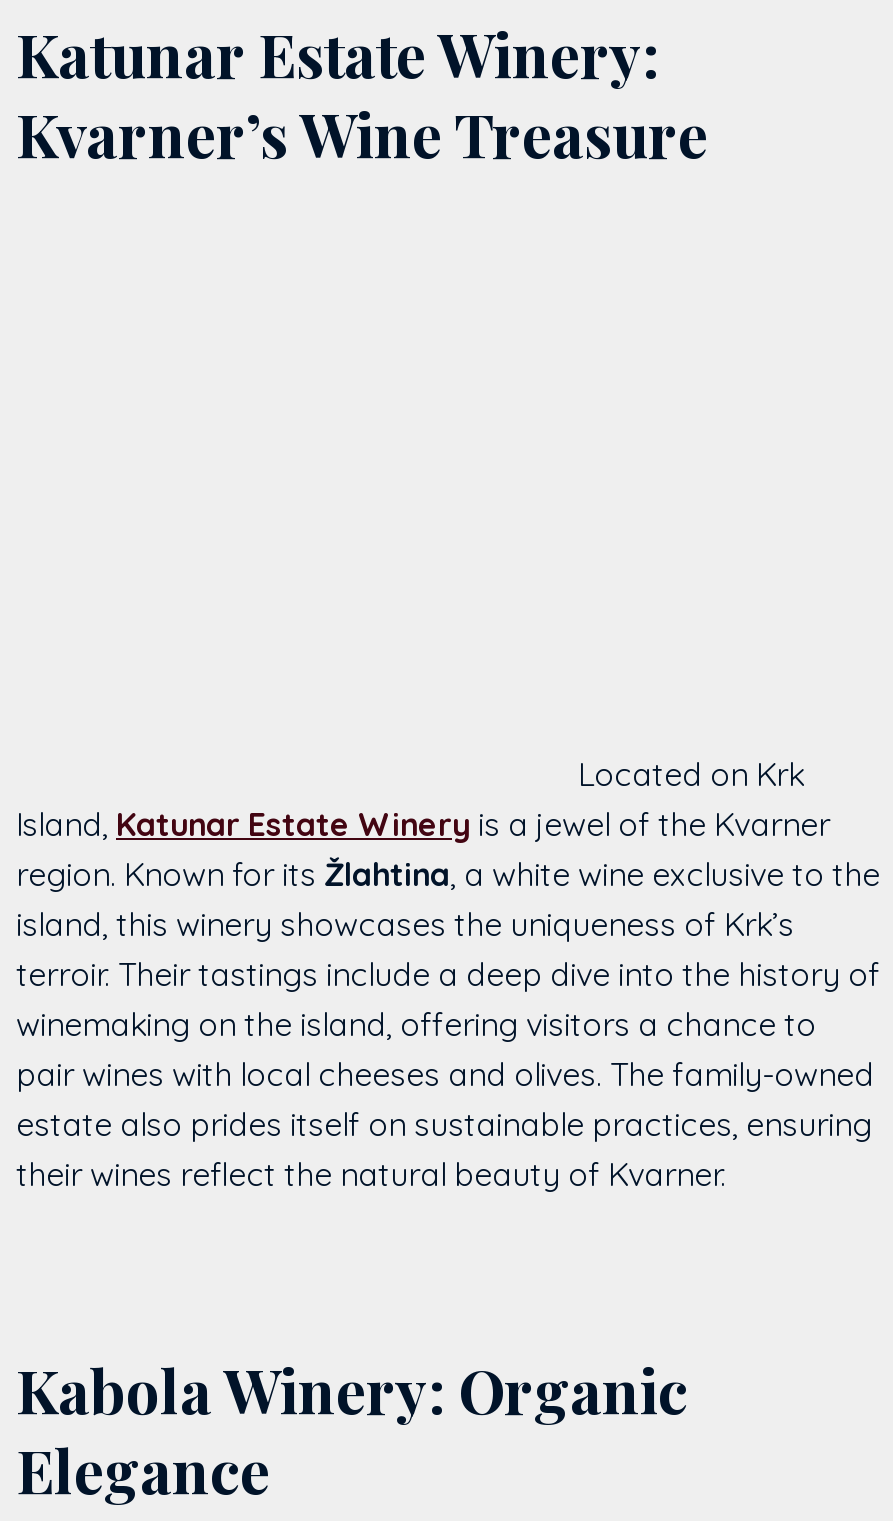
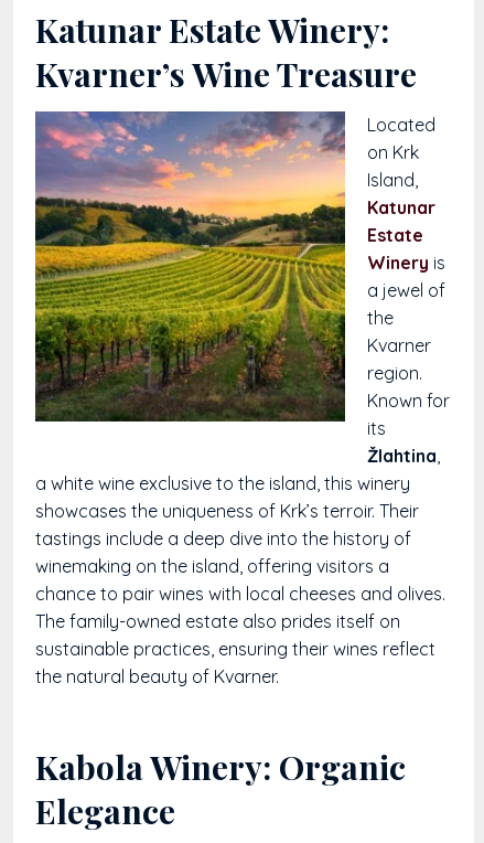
+ [image]
